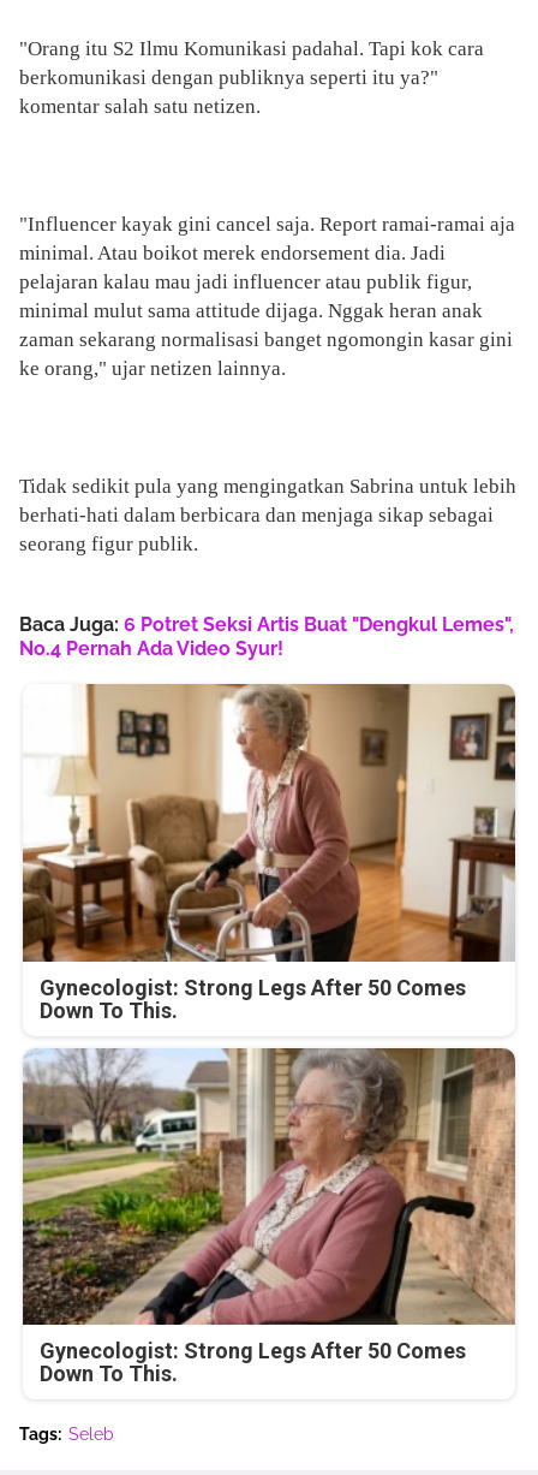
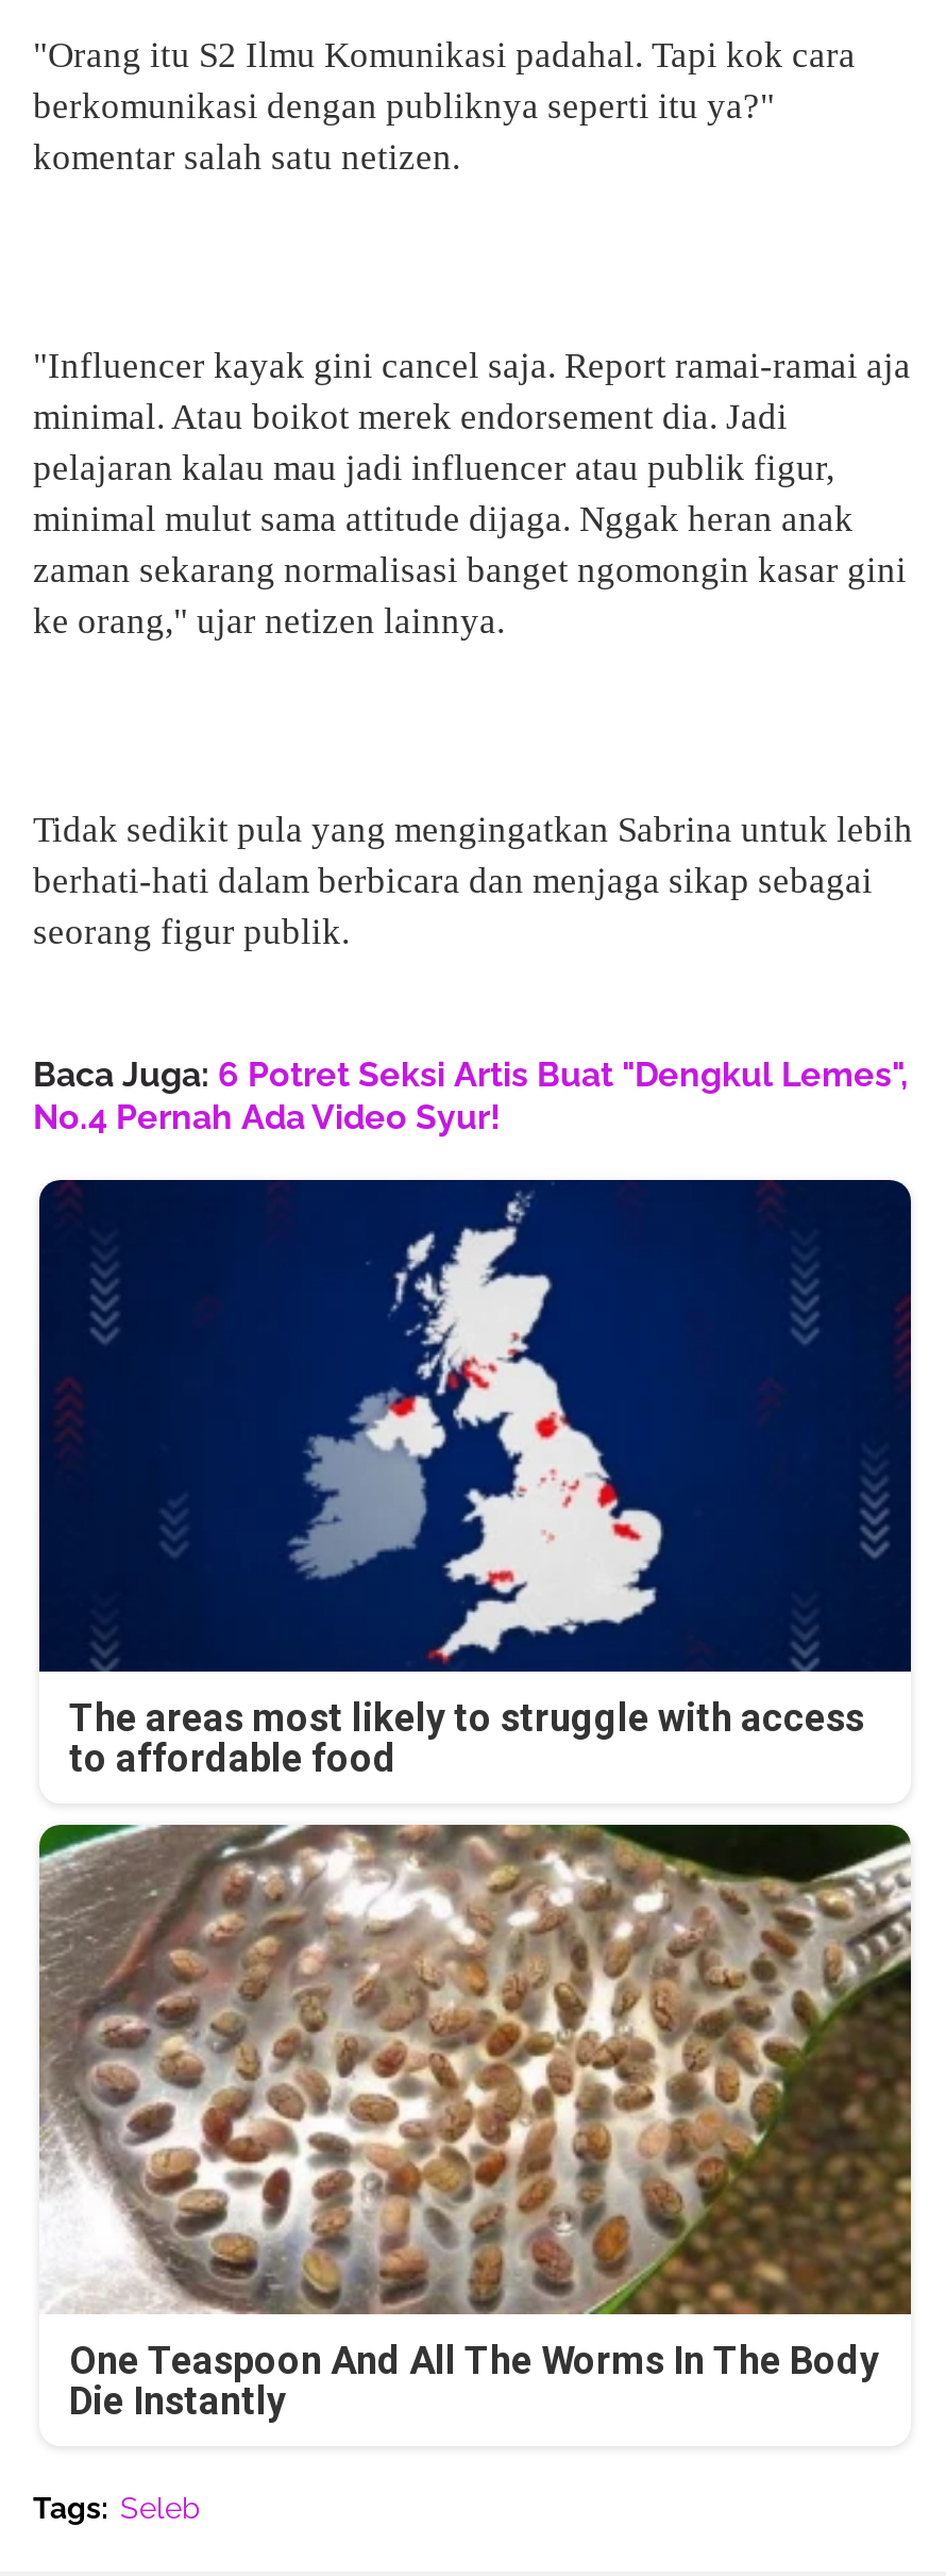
- [image]
- Gynecologist: Strong Legs After 50 Comes
- Down To This.
+ [image]
+ The areas most likely to struggle with access
+ to affordable food

- [image]
- Gynecologist: Strong Legs After 50 Comes
- Down To This.
+ [image]
+ One Teaspoon And All The Worms In The Body
+ Die Instantly
